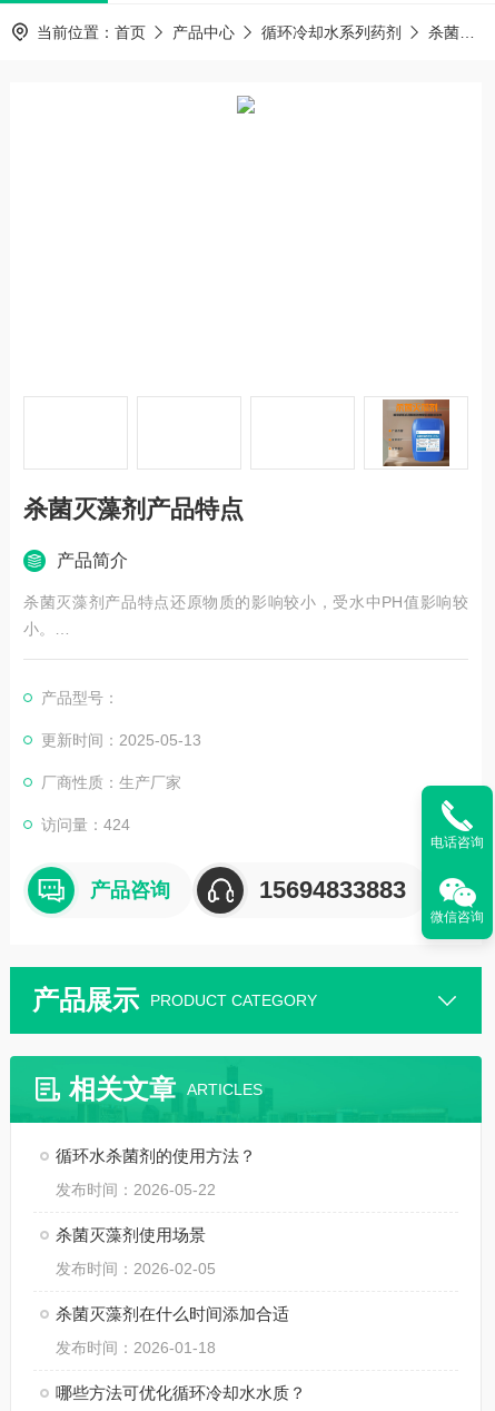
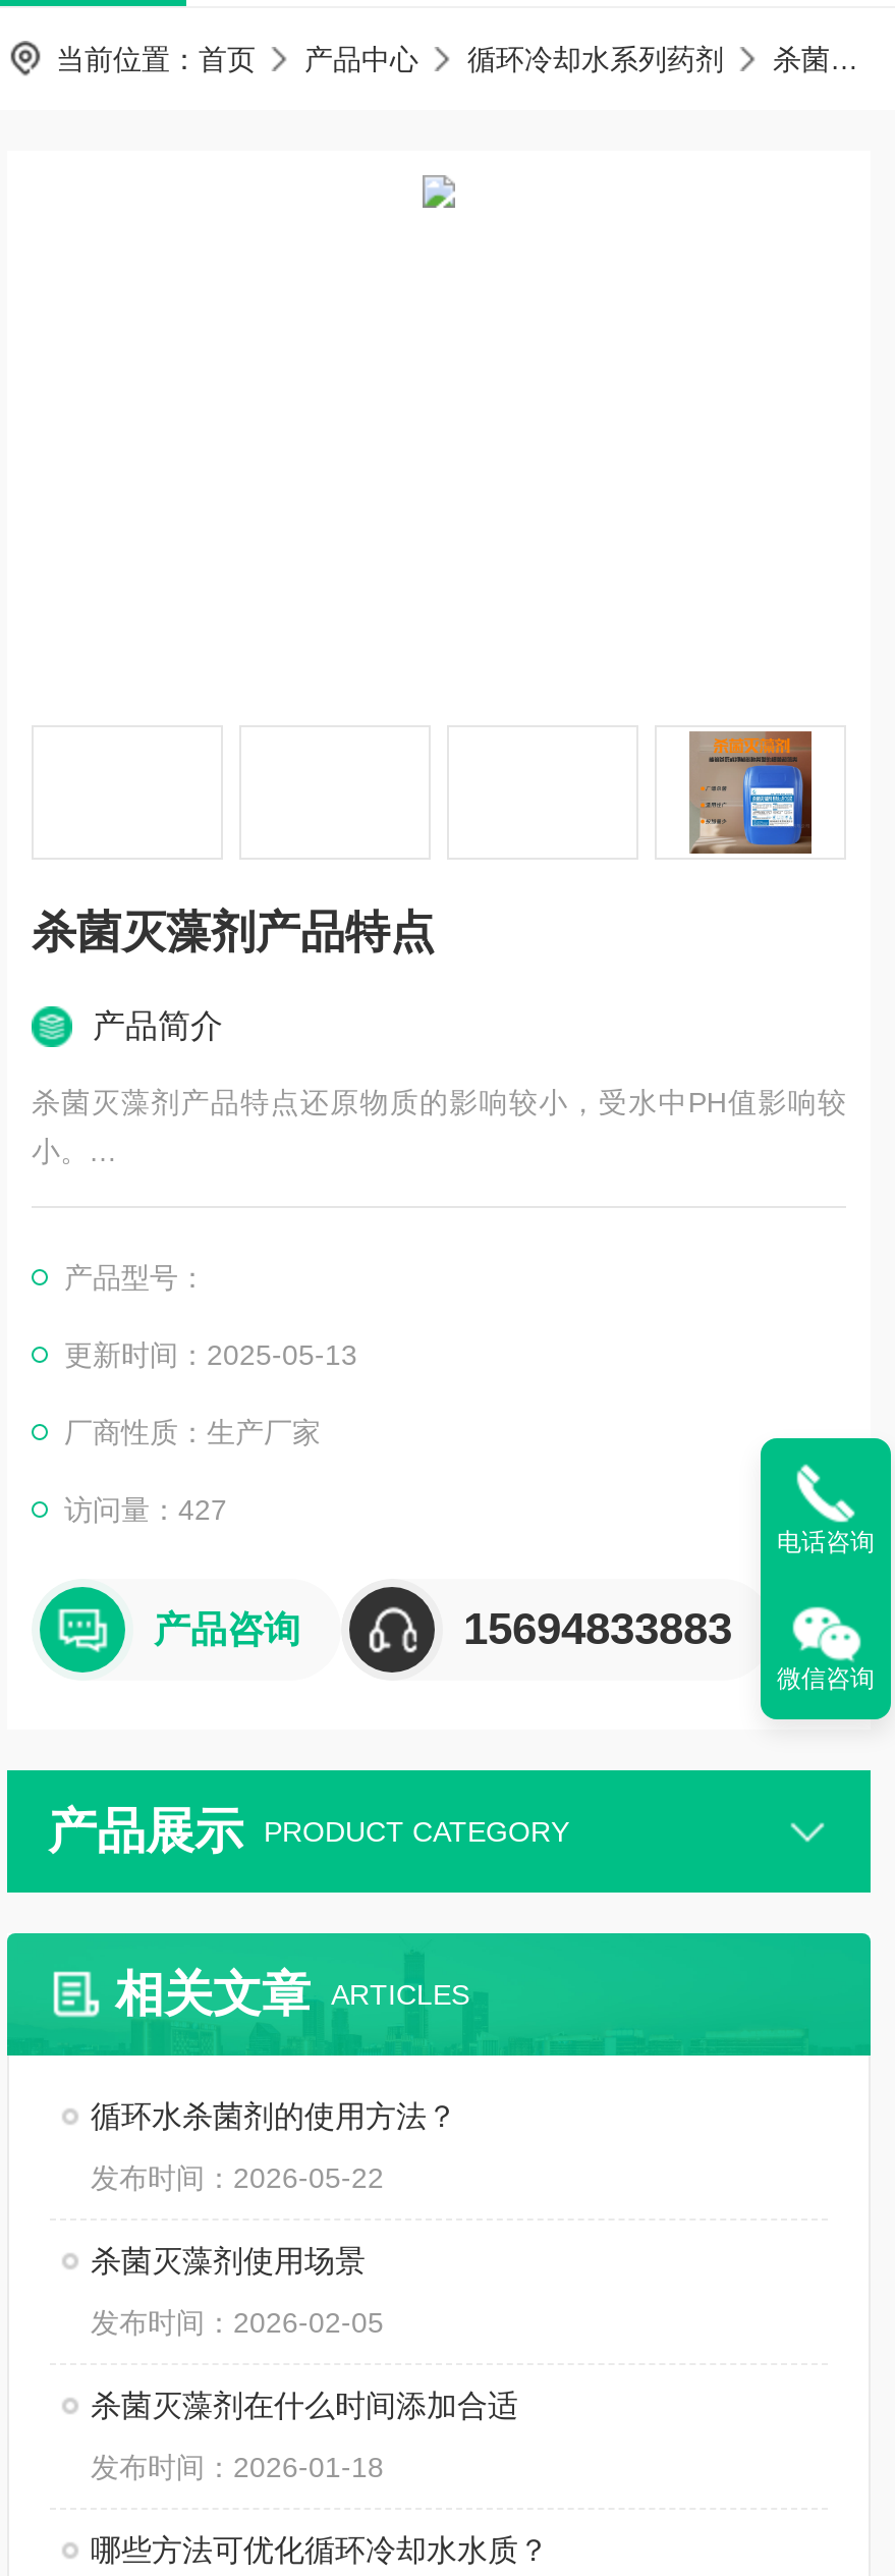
- 访问量：424
+ 访问量：427
